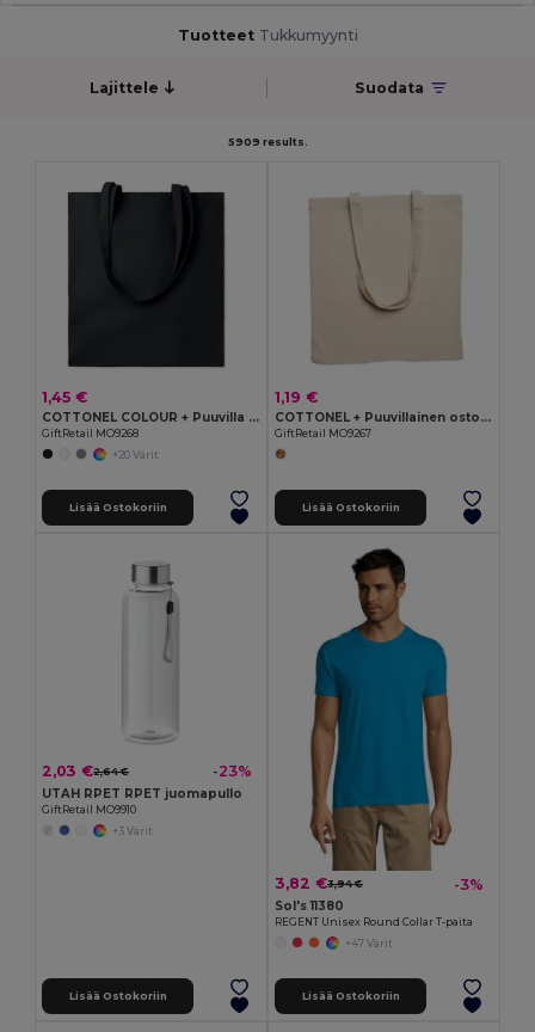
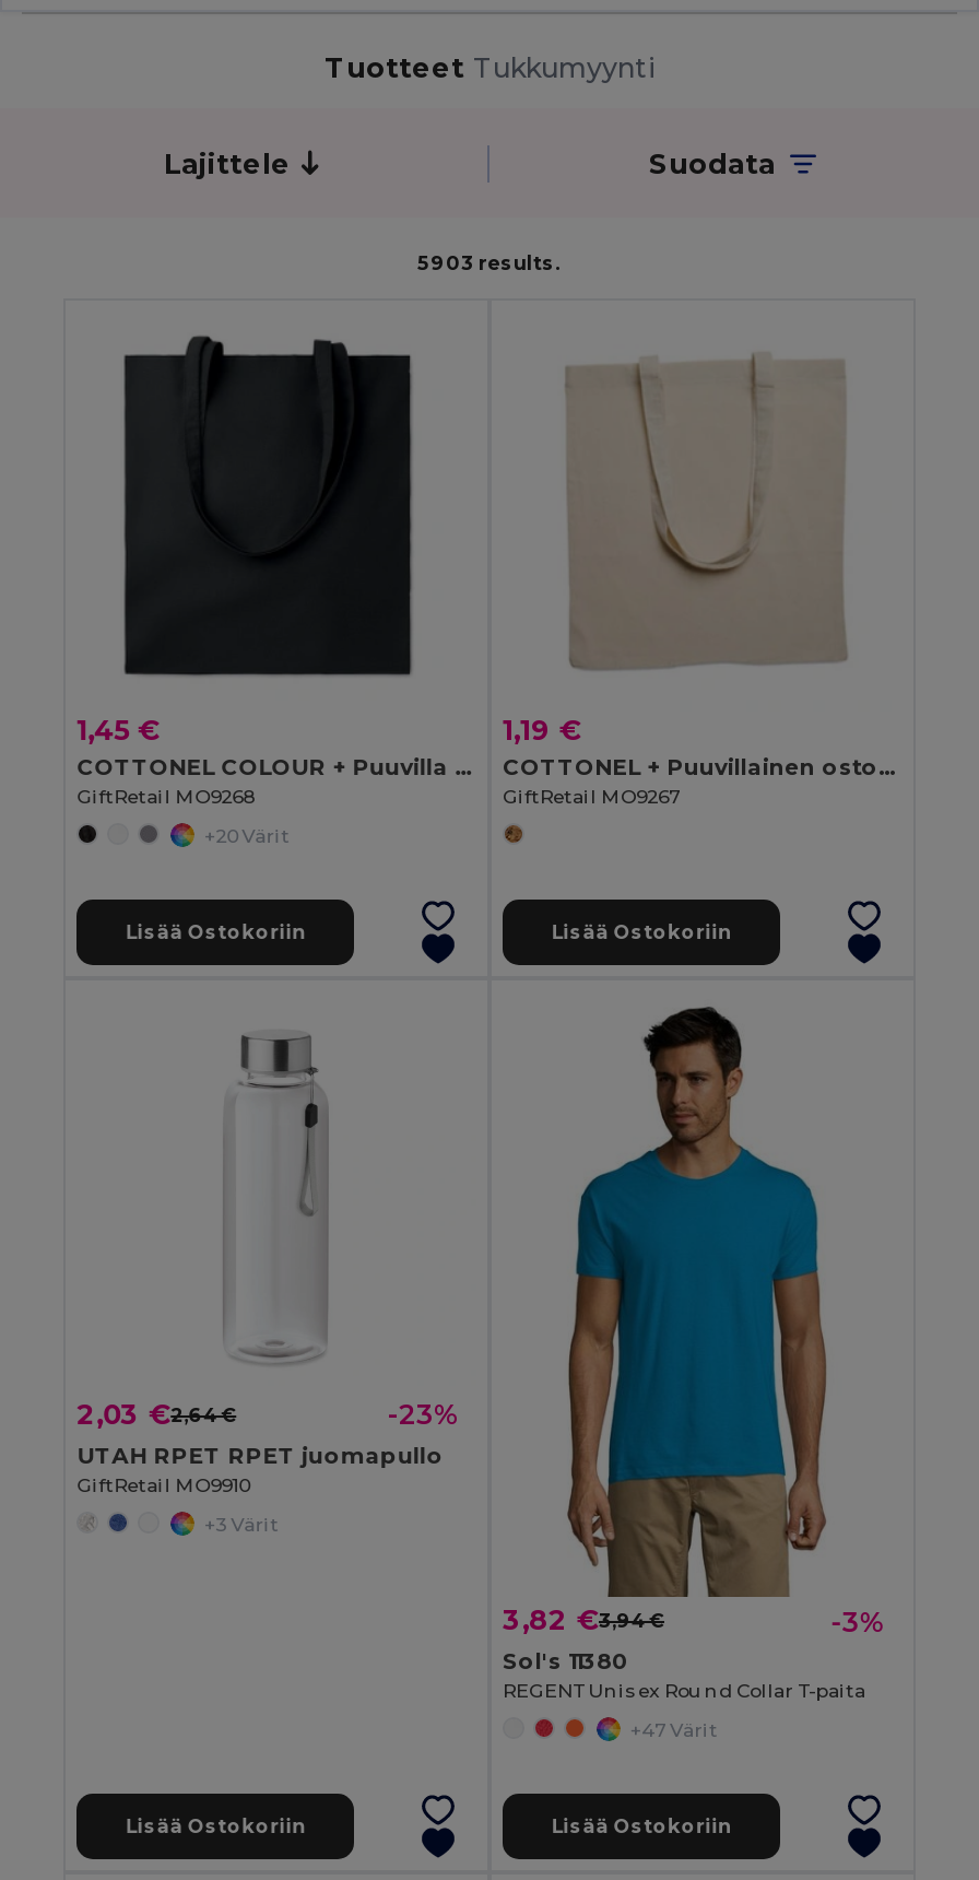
- 5909 results.
+ 5903 results.
